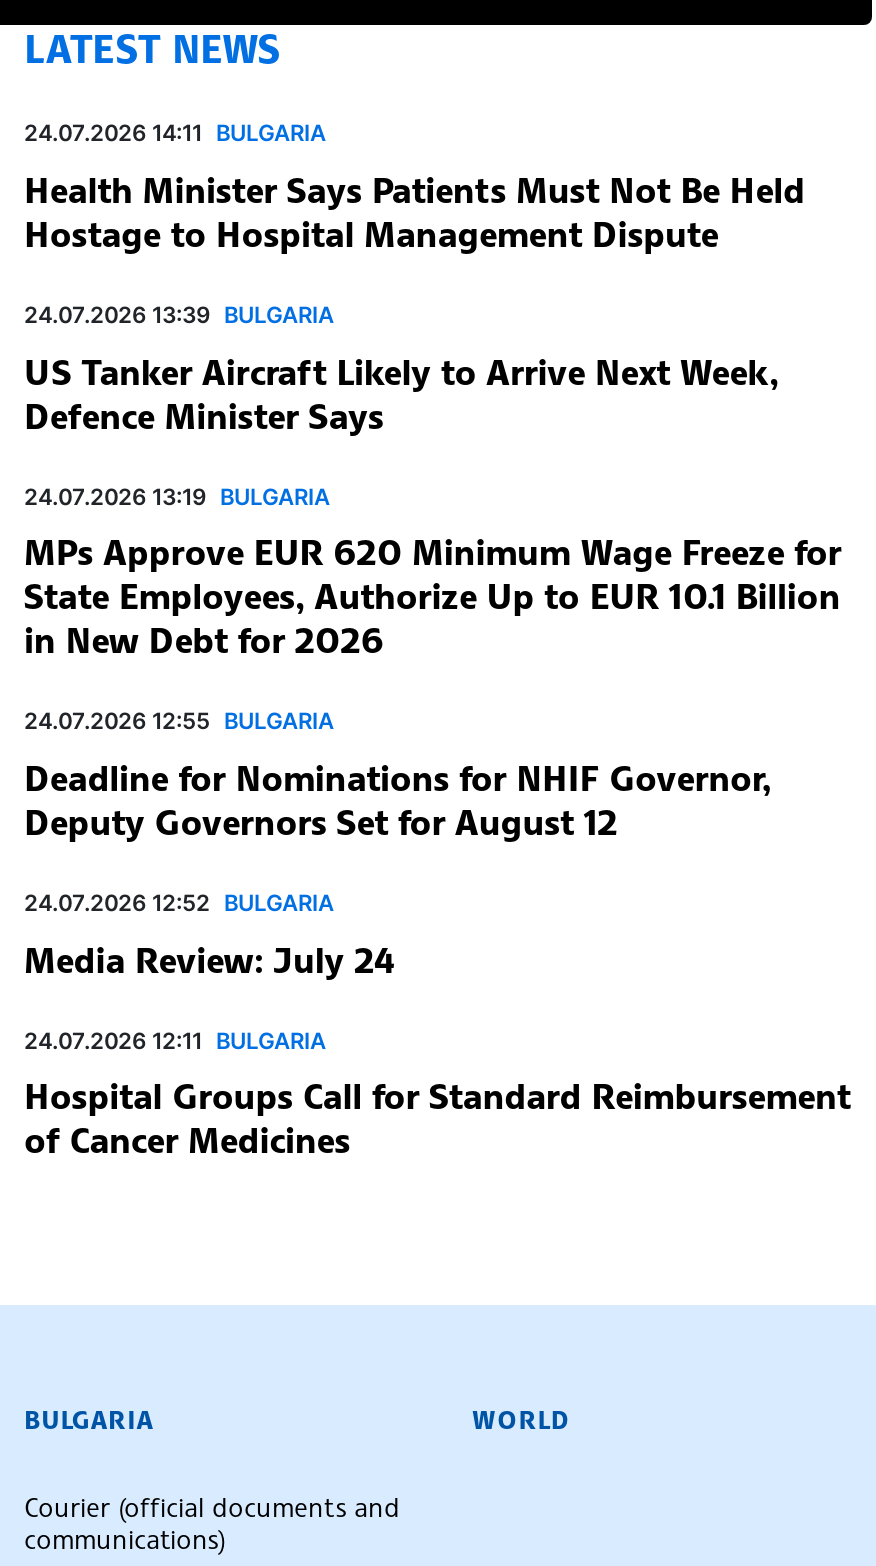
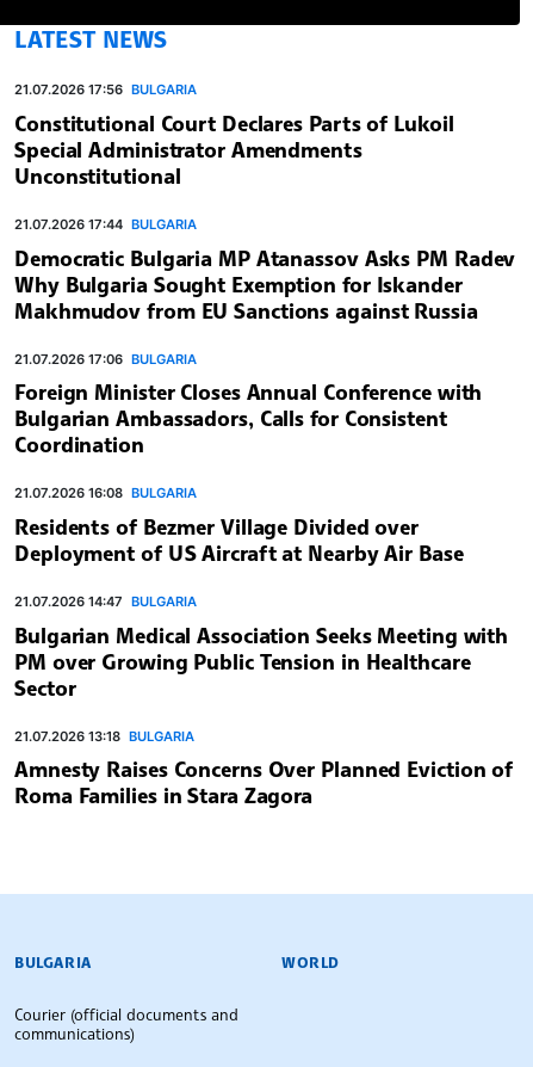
- 24.07.2026 14:11 BULGARIA
- Health Minister Says Patients Must Not Be Held
- Hostage to Hospital Management Dispute
+ 21.07.2026 17:56 BULGARIA
+ Constitutional Court Declares Parts of Lukoil
+ Special Administrator Amendments
+ Unconstitutional

- 24.07.2026 13:39 BULGARIA
- US Tanker Aircraft Likely to Arrive Next Week,
- Defence Minister Says
+ 21.07.2026 17:44 BULGARIA
+ Democratic Bulgaria MP Atanassov Asks PM Radev
+ Why Bulgaria Sought Exemption for Iskander
+ Makhmudov from EU Sanctions against Russia

- 24.07.2026 13:19 BULGARIA
- MPs Approve EUR 620 Minimum Wage Freeze for
- State Employees, Authorize Up to EUR 10.1 Billion
- in New Debt for 2026
+ 21.07.2026 17:06 BULGARIA
+ Foreign Minister Closes Annual Conference with
+ Bulgarian Ambassadors, Calls for Consistent
+ Coordination

- 24.07.2026 12:55 BULGARIA
- Deadline for Nominations for NHIF Governor,
- Deputy Governors Set for August 12
+ 21.07.2026 16:08 BULGARIA
+ Residents of Bezmer Village Divided over
+ Deployment of US Aircraft at Nearby Air Base

- 24.07.2026 12:52 BULGARIA
- Media Review: July 24
+ 21.07.2026 14:47 BULGARIA
+ Bulgarian Medical Association Seeks Meeting with
+ PM over Growing Public Tension in Healthcare
+ Sector

- 24.07.2026 12:11 BULGARIA
- Hospital Groups Call for Standard Reimbursement
- of Cancer Medicines
+ 21.07.2026 13:18 BULGARIA
+ Amnesty Raises Concerns Over Planned Eviction of
+ Roma Families in Stara Zagora
